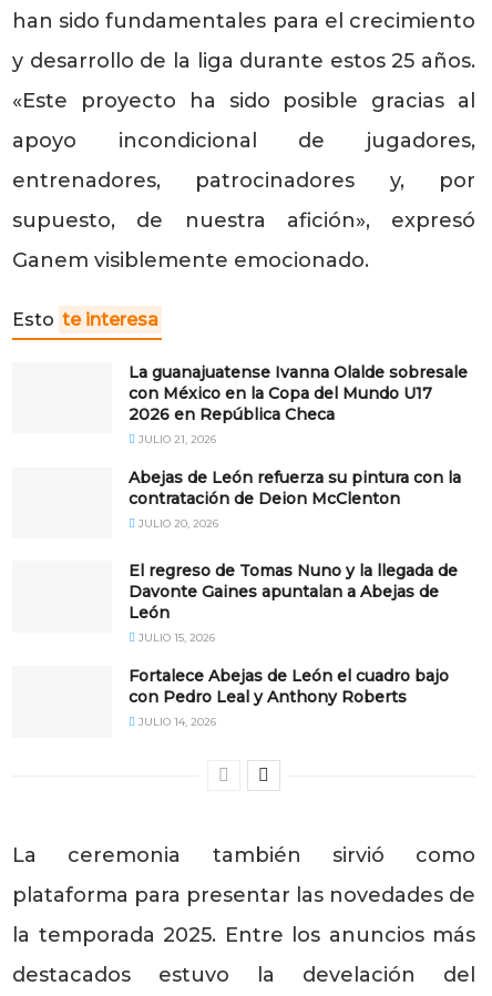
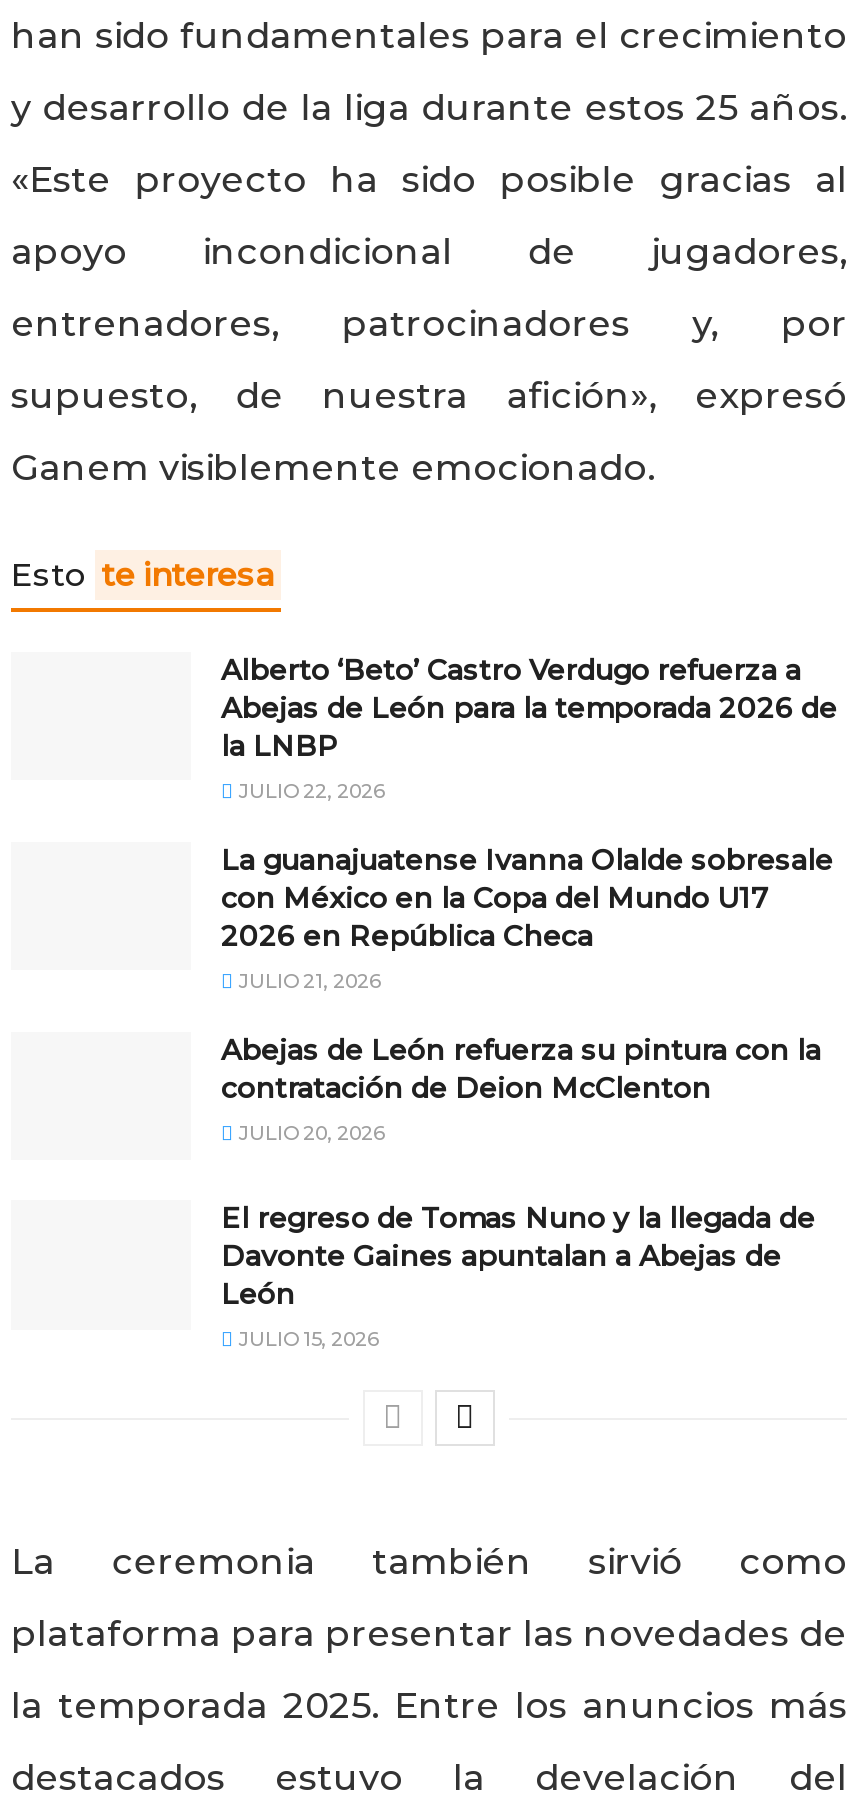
+ Alberto ‘Beto’ Castro Verdugo refuerza a
+ Abejas de León para la temporada 2026 de
+ la LNBP
+ JULIO 22, 2026

moved down: La guanajuatense Ivanna Olalde sobresale | con México en la Copa del Mundo U17 | 2026 en República Checa | ... | León | JULIO 15, 2026

- Fortalece Abejas de León el cuadro bajo
- con Pedro Leal y Anthony Roberts
- JULIO 14, 2026
